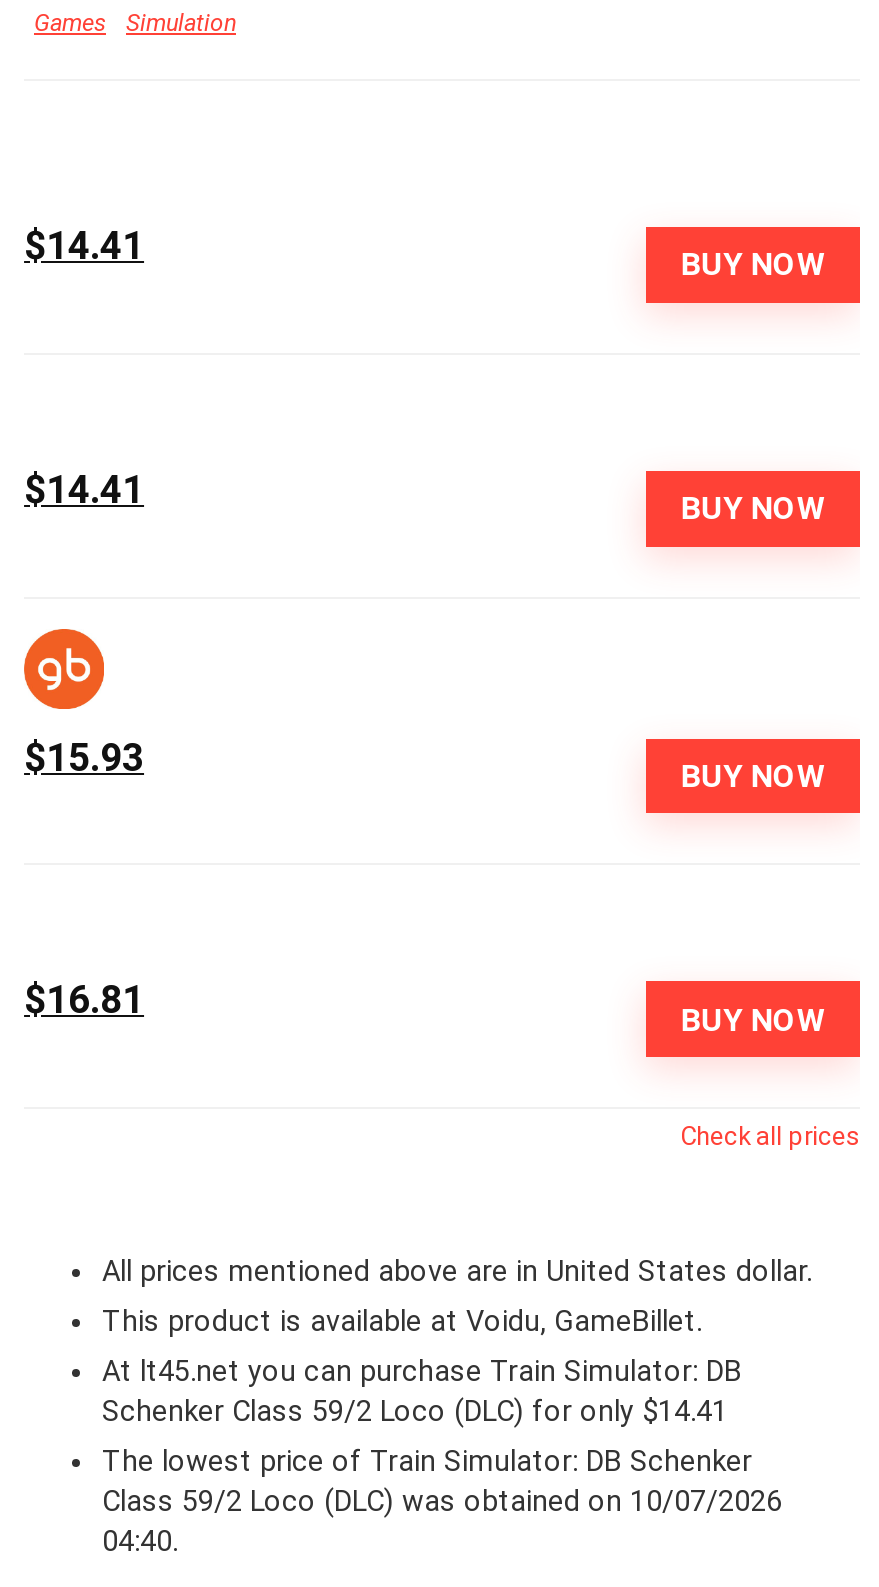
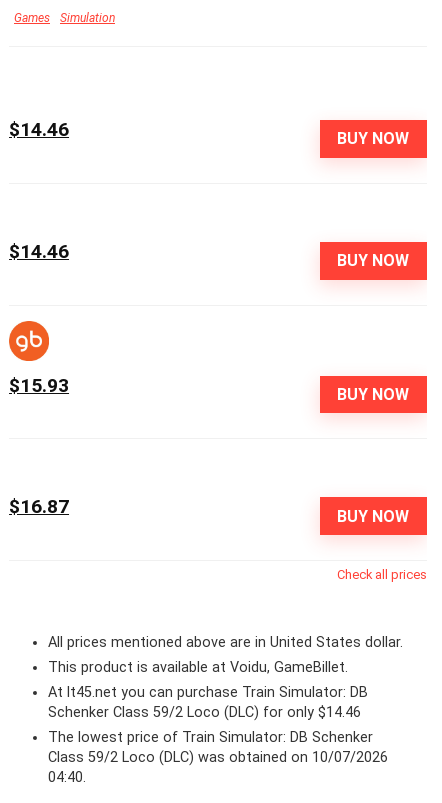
- $14.41
+ $14.46

- $14.41
+ $14.46

- $16.81
+ $16.87

- Schenker Class 59/2 Loco (DLC) for only $14.41
+ Schenker Class 59/2 Loco (DLC) for only $14.46
